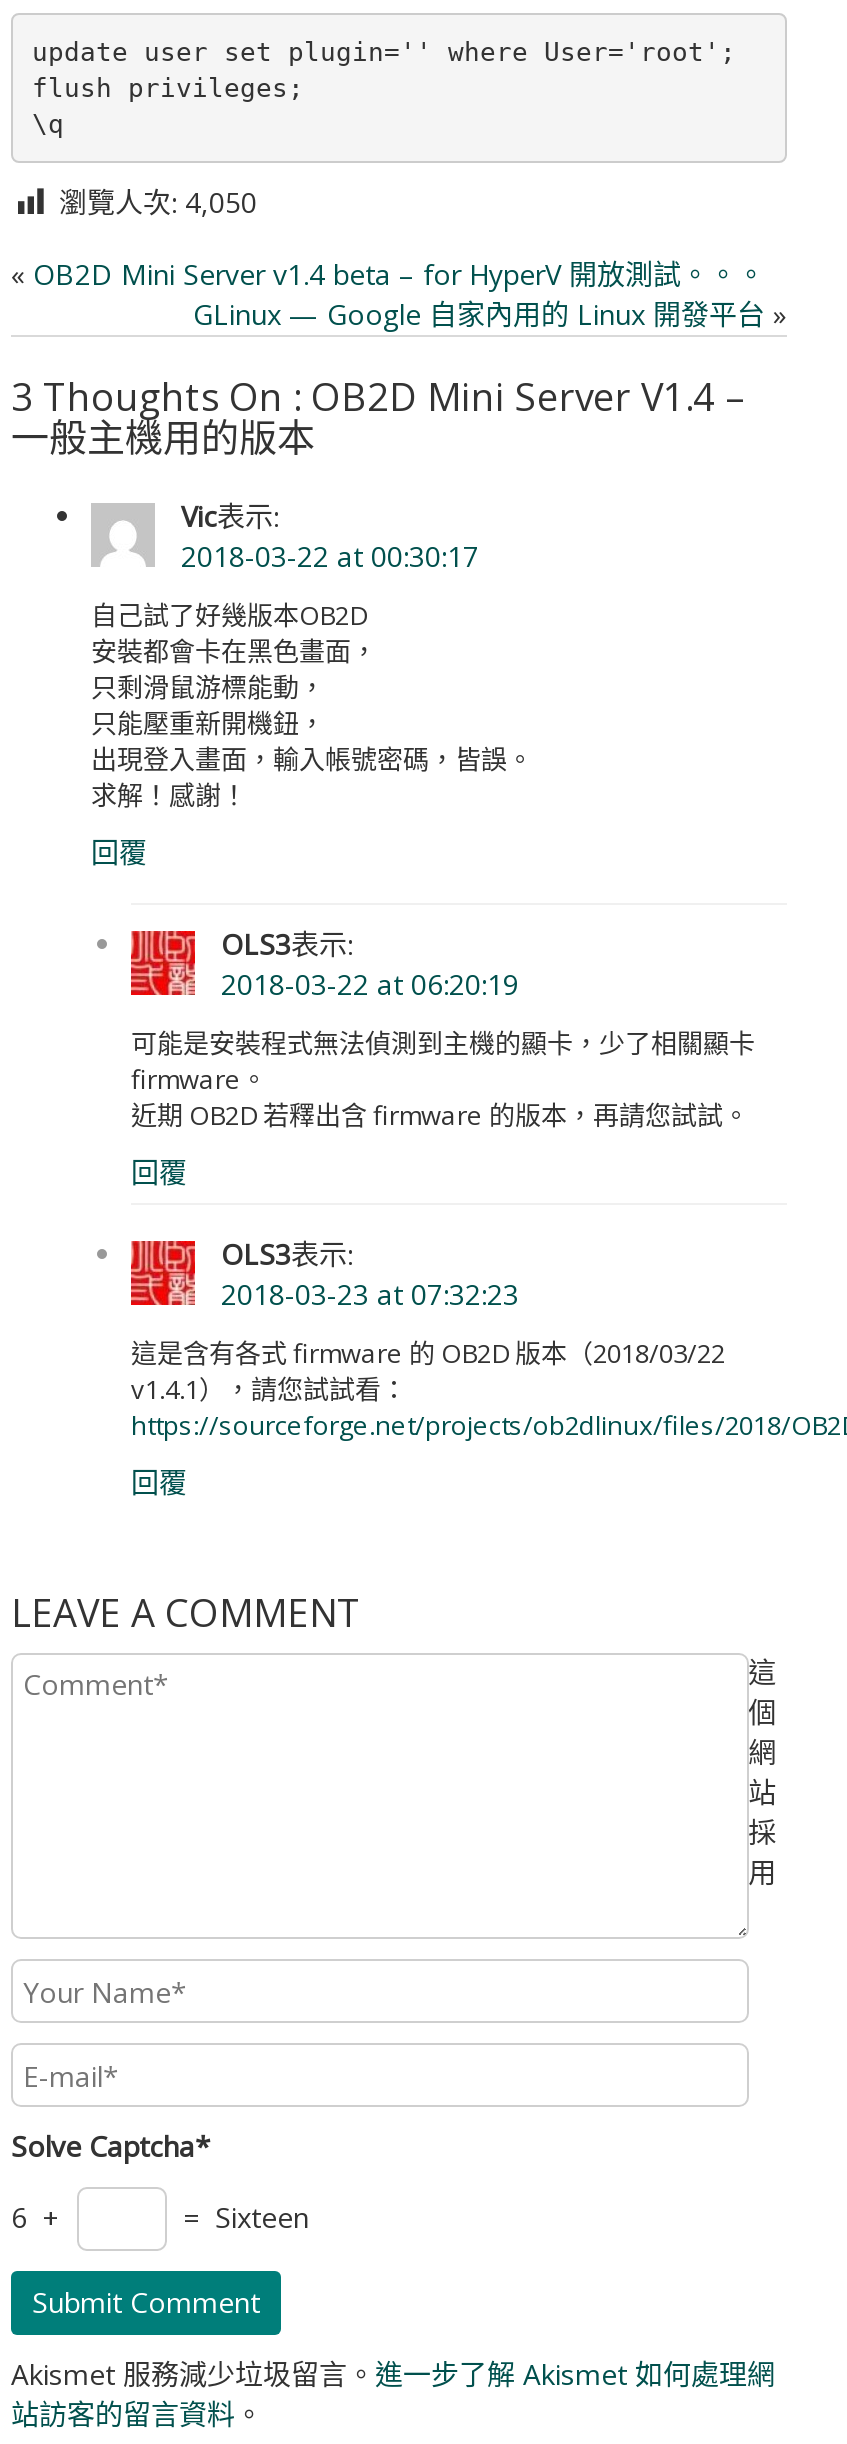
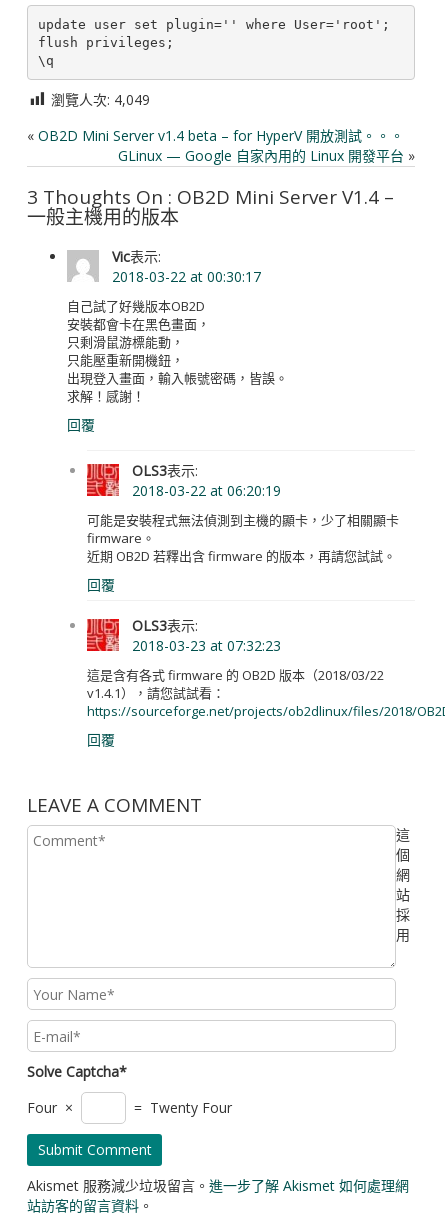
- 瀏覽人次: 4,050
+ 瀏覽人次: 4,049

- 6 +
- = Sixteen
+ Four ×
+ = Twenty Four
